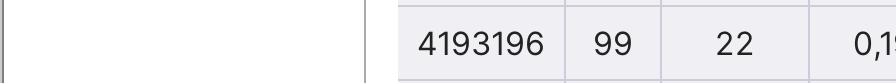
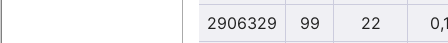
- 4193196 99
+ 2906329 99
